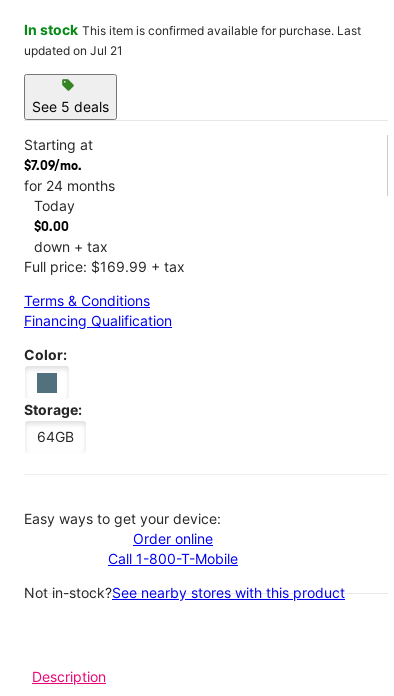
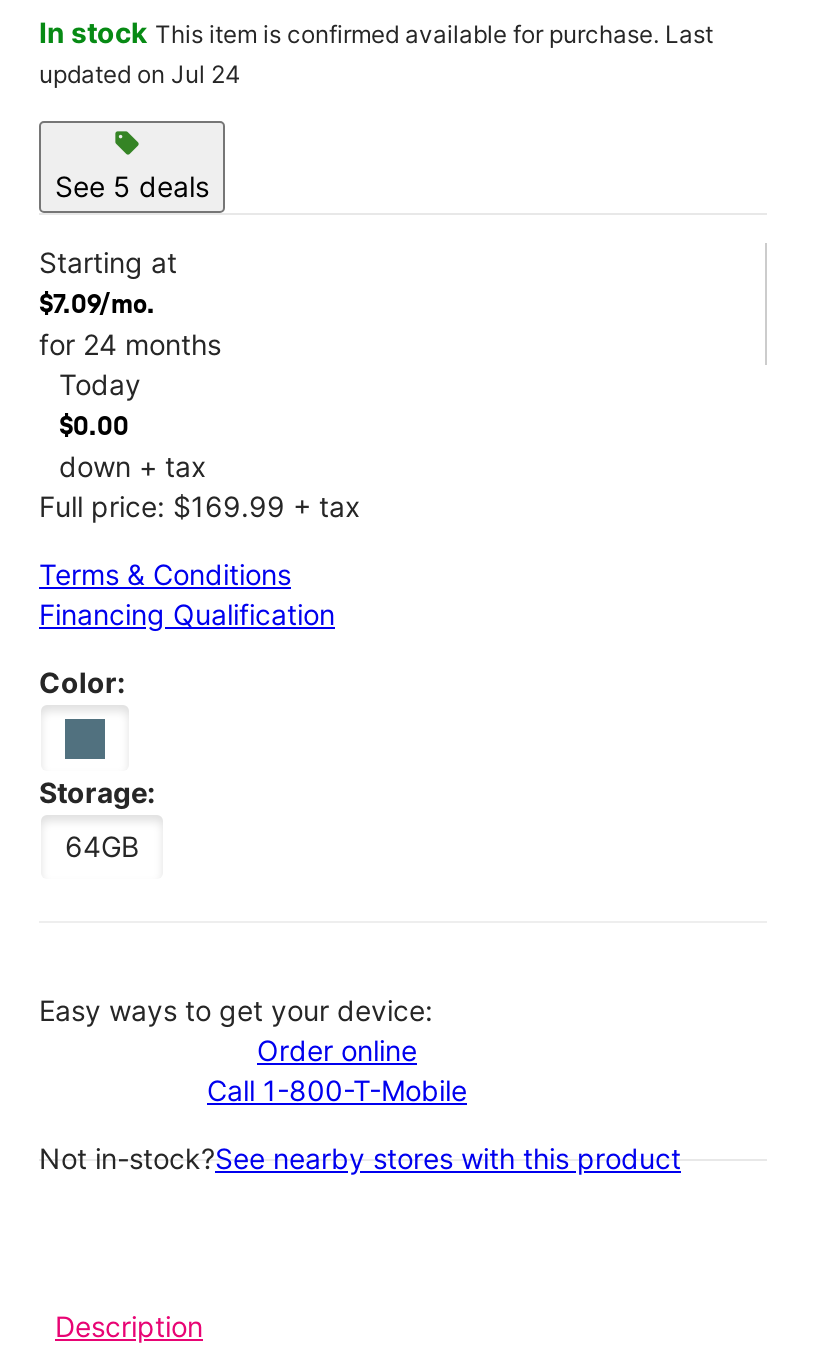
- updated on Jul 21
+ updated on Jul 24
